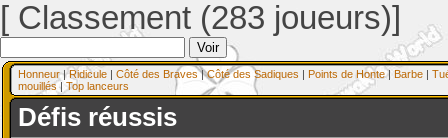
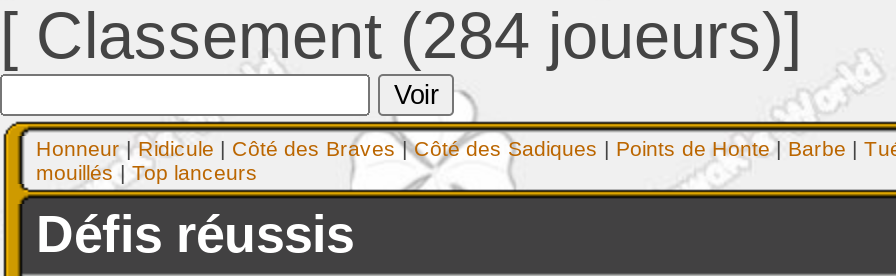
- [ Classement (283 joueurs)]
+ [ Classement (284 joueurs)]
